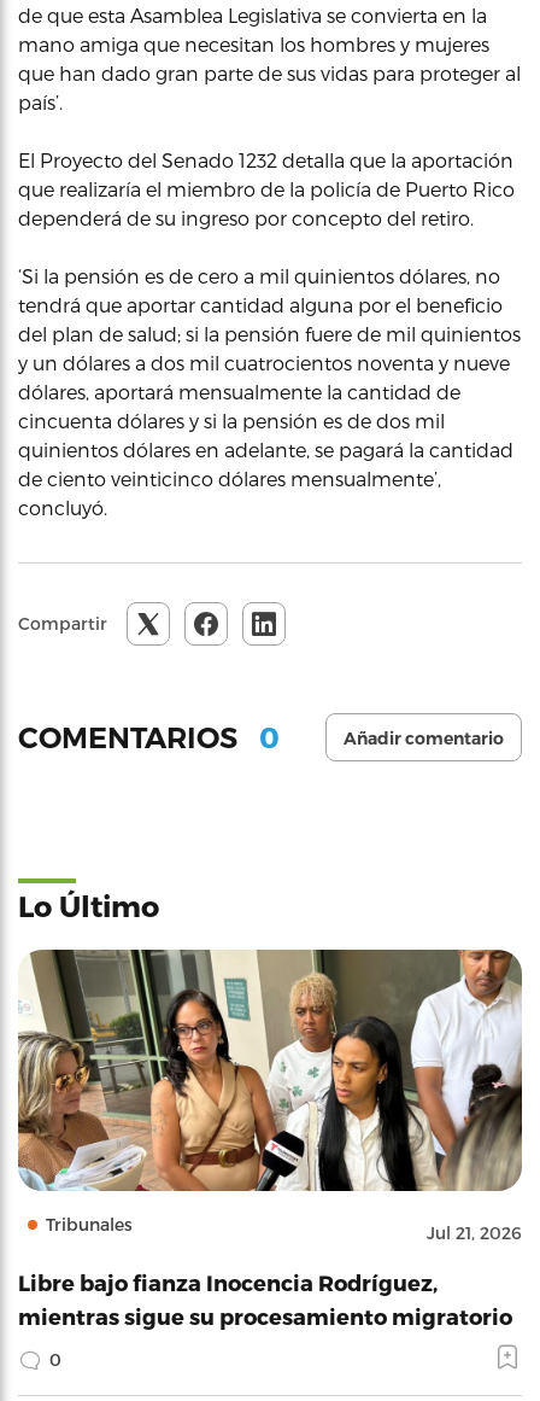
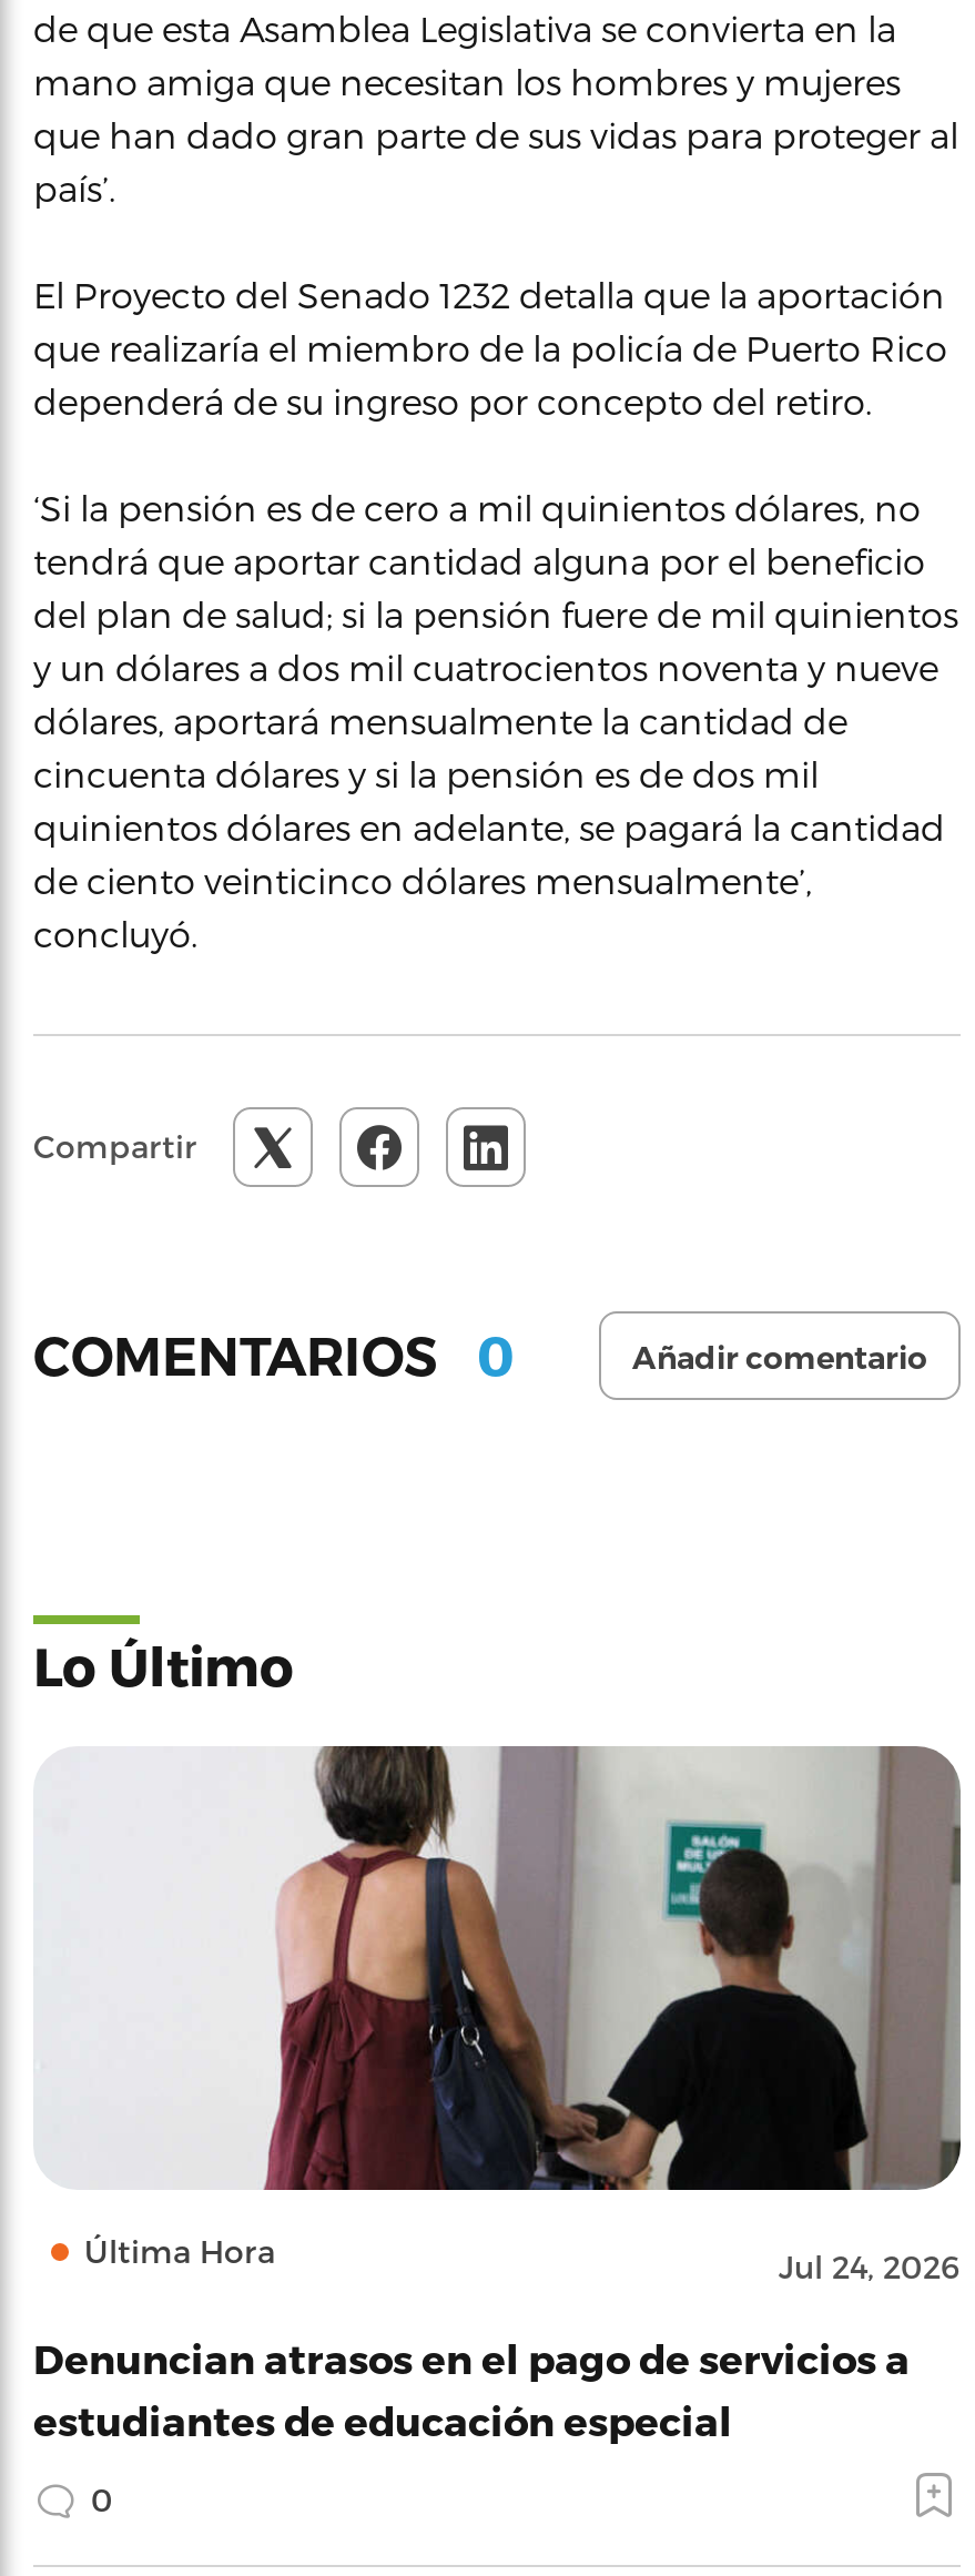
- [image]
- Tribunales
- Jul 21, 2026
+ [image]
+ Última Hora
+ Jul 24, 2026

- Libre bajo fianza Inocencia Rodríguez,
- mientras sigue su procesamiento migratorio
+ Denuncian atrasos en el pago de servicios a
+ estudiantes de educación especial
